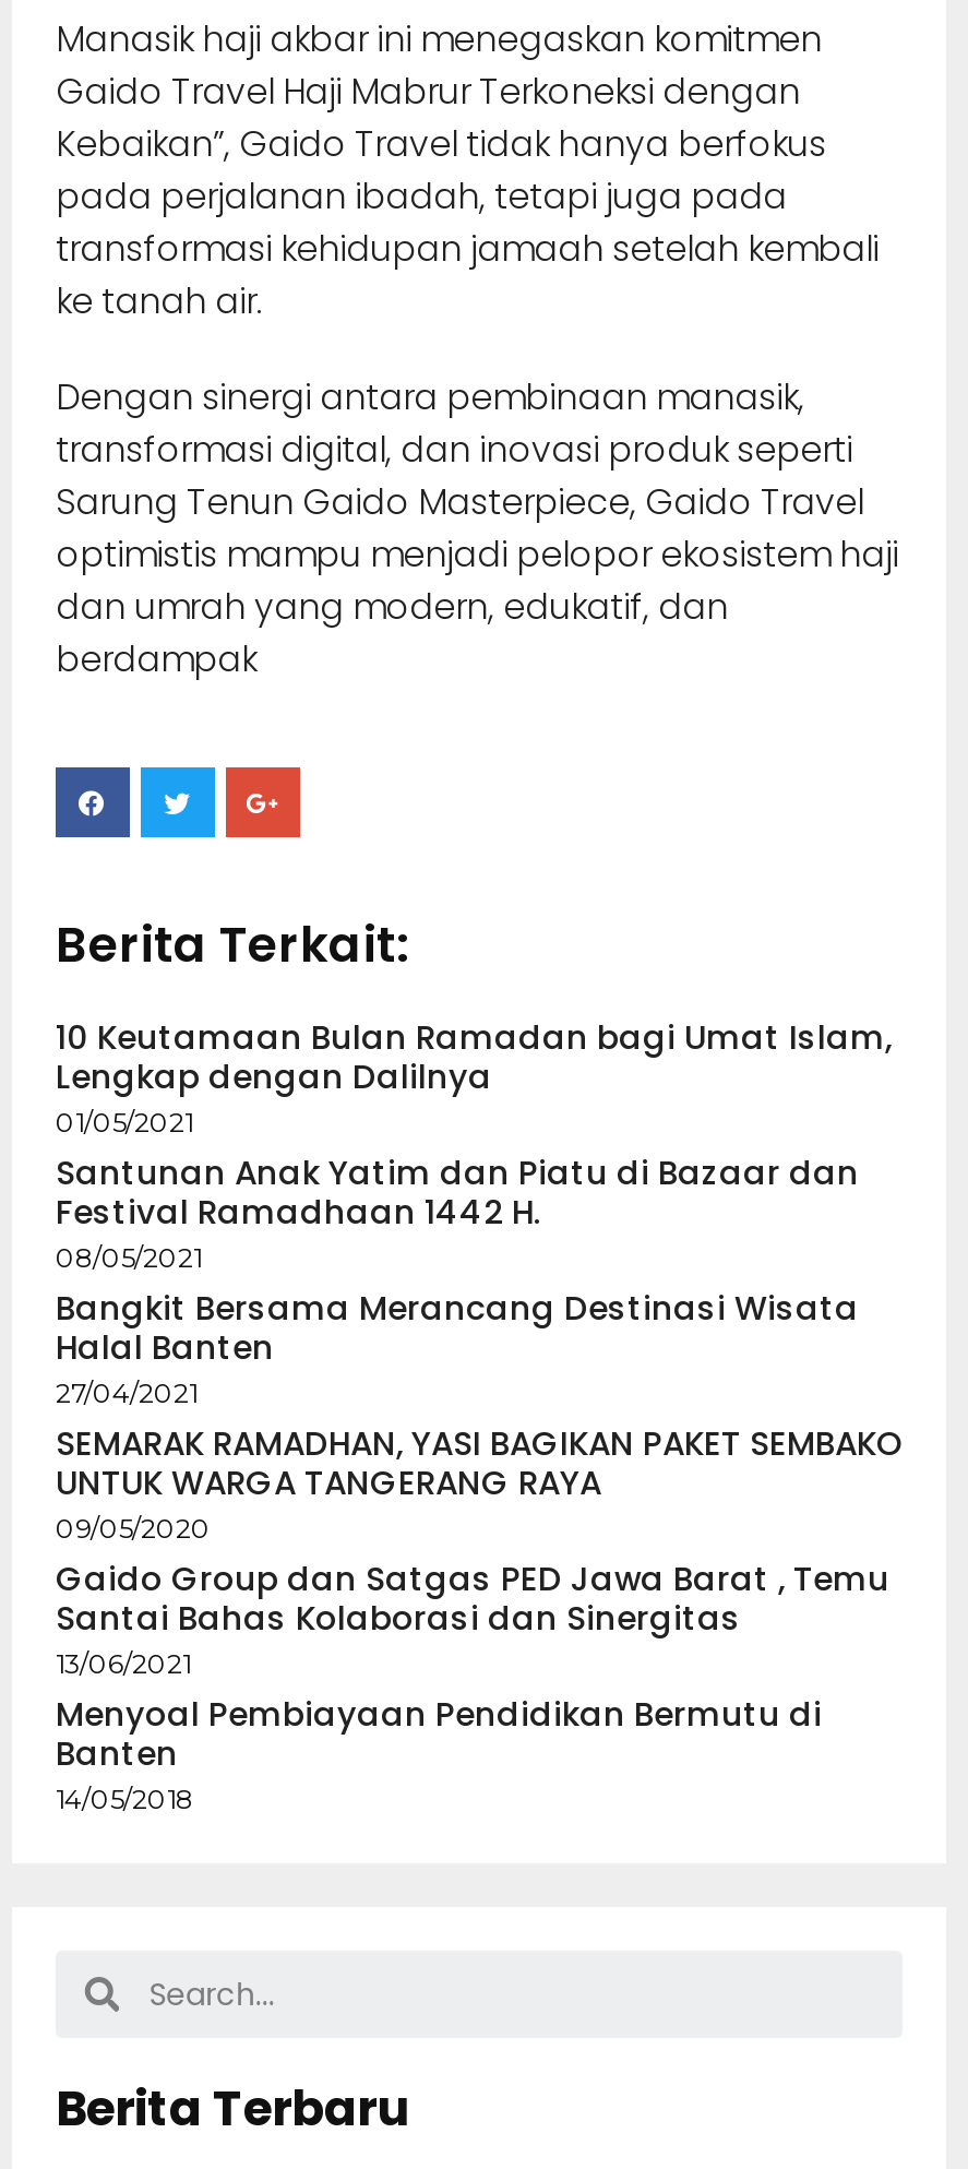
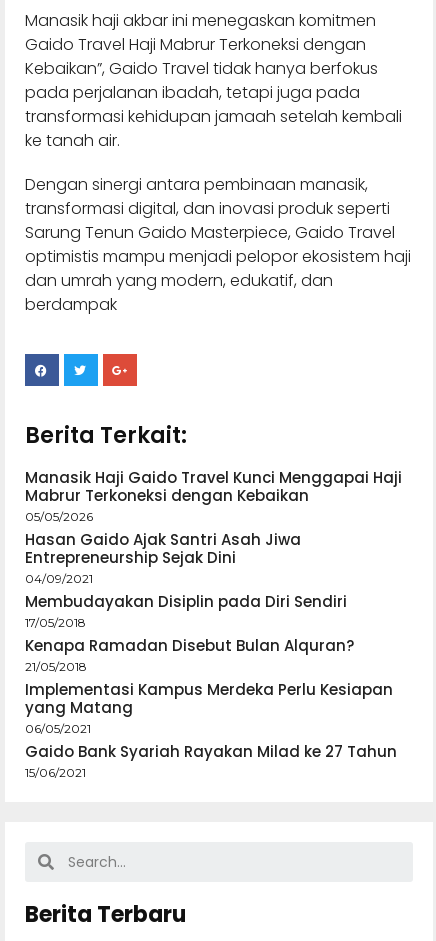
- 10 Keutamaan Bulan Ramadan bagi Umat Islam,
- Lengkap dengan Dalilnya
- 01/05/2021
- Santunan Anak Yatim dan Piatu di Bazaar dan
- Festival Ramadhaan 1442 H.
- 08/05/2021
- Bangkit Bersama Merancang Destinasi Wisata
- Halal Banten
- 27/04/2021
- SEMARAK RAMADHAN, YASI BAGIKAN PAKET SEMBAKO
- UNTUK WARGA TANGERANG RAYA
- 09/05/2020
- Gaido Group dan Satgas PED Jawa Barat , Temu
- Santai Bahas Kolaborasi dan Sinergitas
- 13/06/2021
- Menyoal Pembiayaan Pendidikan Bermutu di
- Banten
- 14/05/2018
+ Manasik Haji Gaido Travel Kunci Menggapai Haji
+ Mabrur Terkoneksi dengan Kebaikan
+ 05/05/2026
+ Hasan Gaido Ajak Santri Asah Jiwa
+ Entrepreneurship Sejak Dini
+ 04/09/2021
+ Membudayakan Disiplin pada Diri Sendiri
+ 17/05/2018
+ Kenapa Ramadan Disebut Bulan Alquran?
+ 21/05/2018
+ Implementasi Kampus Merdeka Perlu Kesiapan
+ yang Matang
+ 06/05/2021
+ Gaido Bank Syariah Rayakan Milad ke 27 Tahun
+ 15/06/2021
